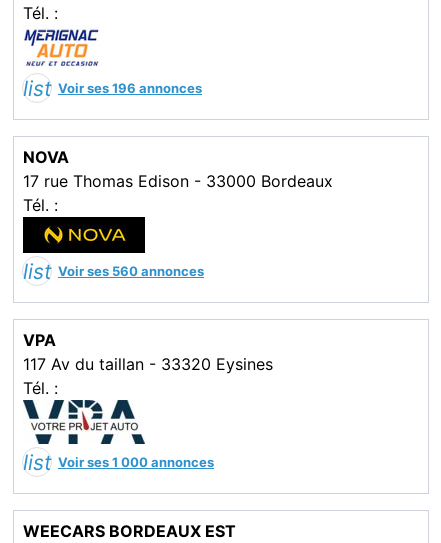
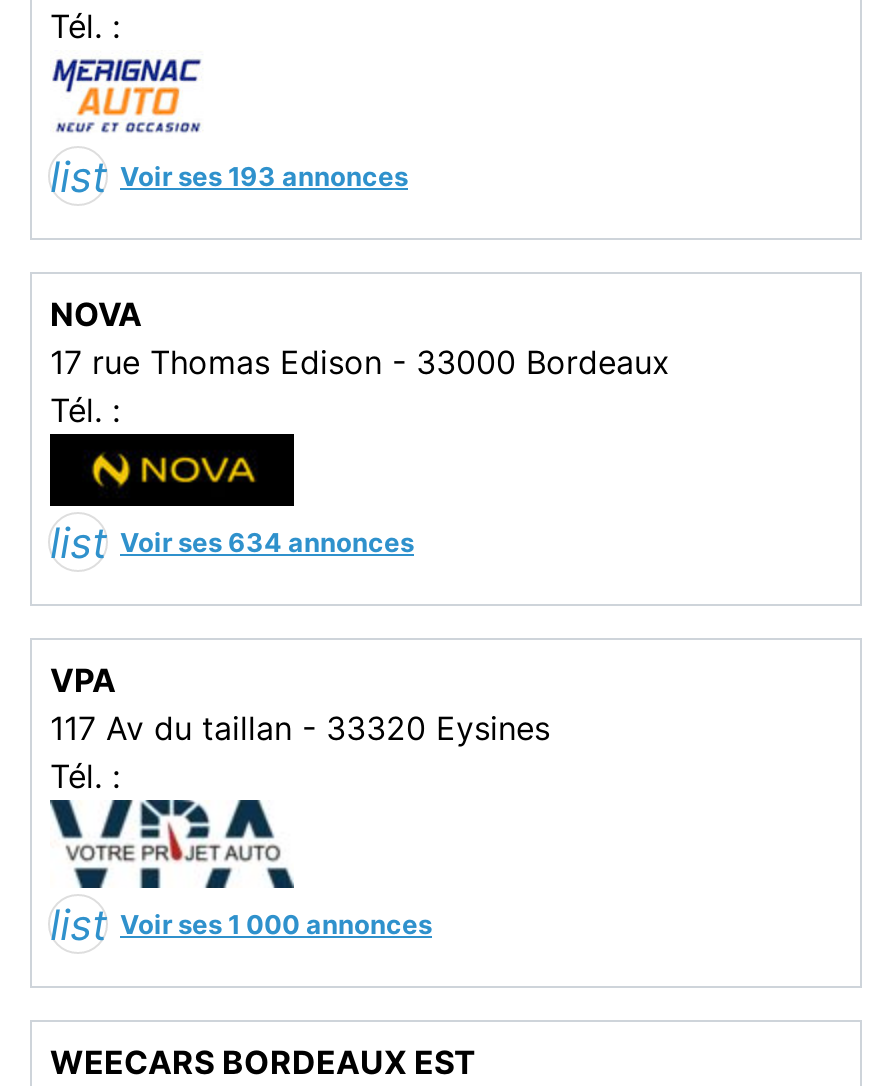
- list Voir ses 196 annonces
+ list Voir ses 193 annonces

- list Voir ses 560 annonces
+ list Voir ses 634 annonces
